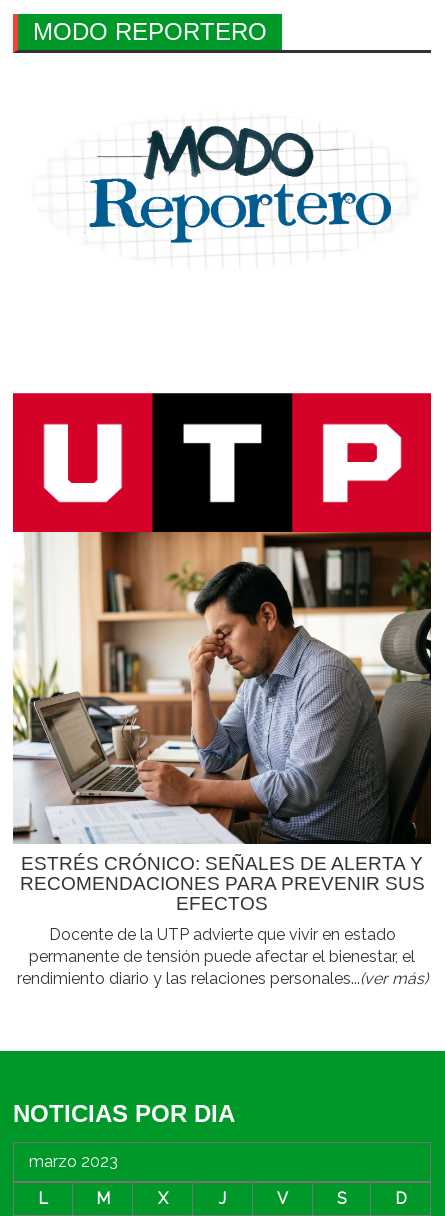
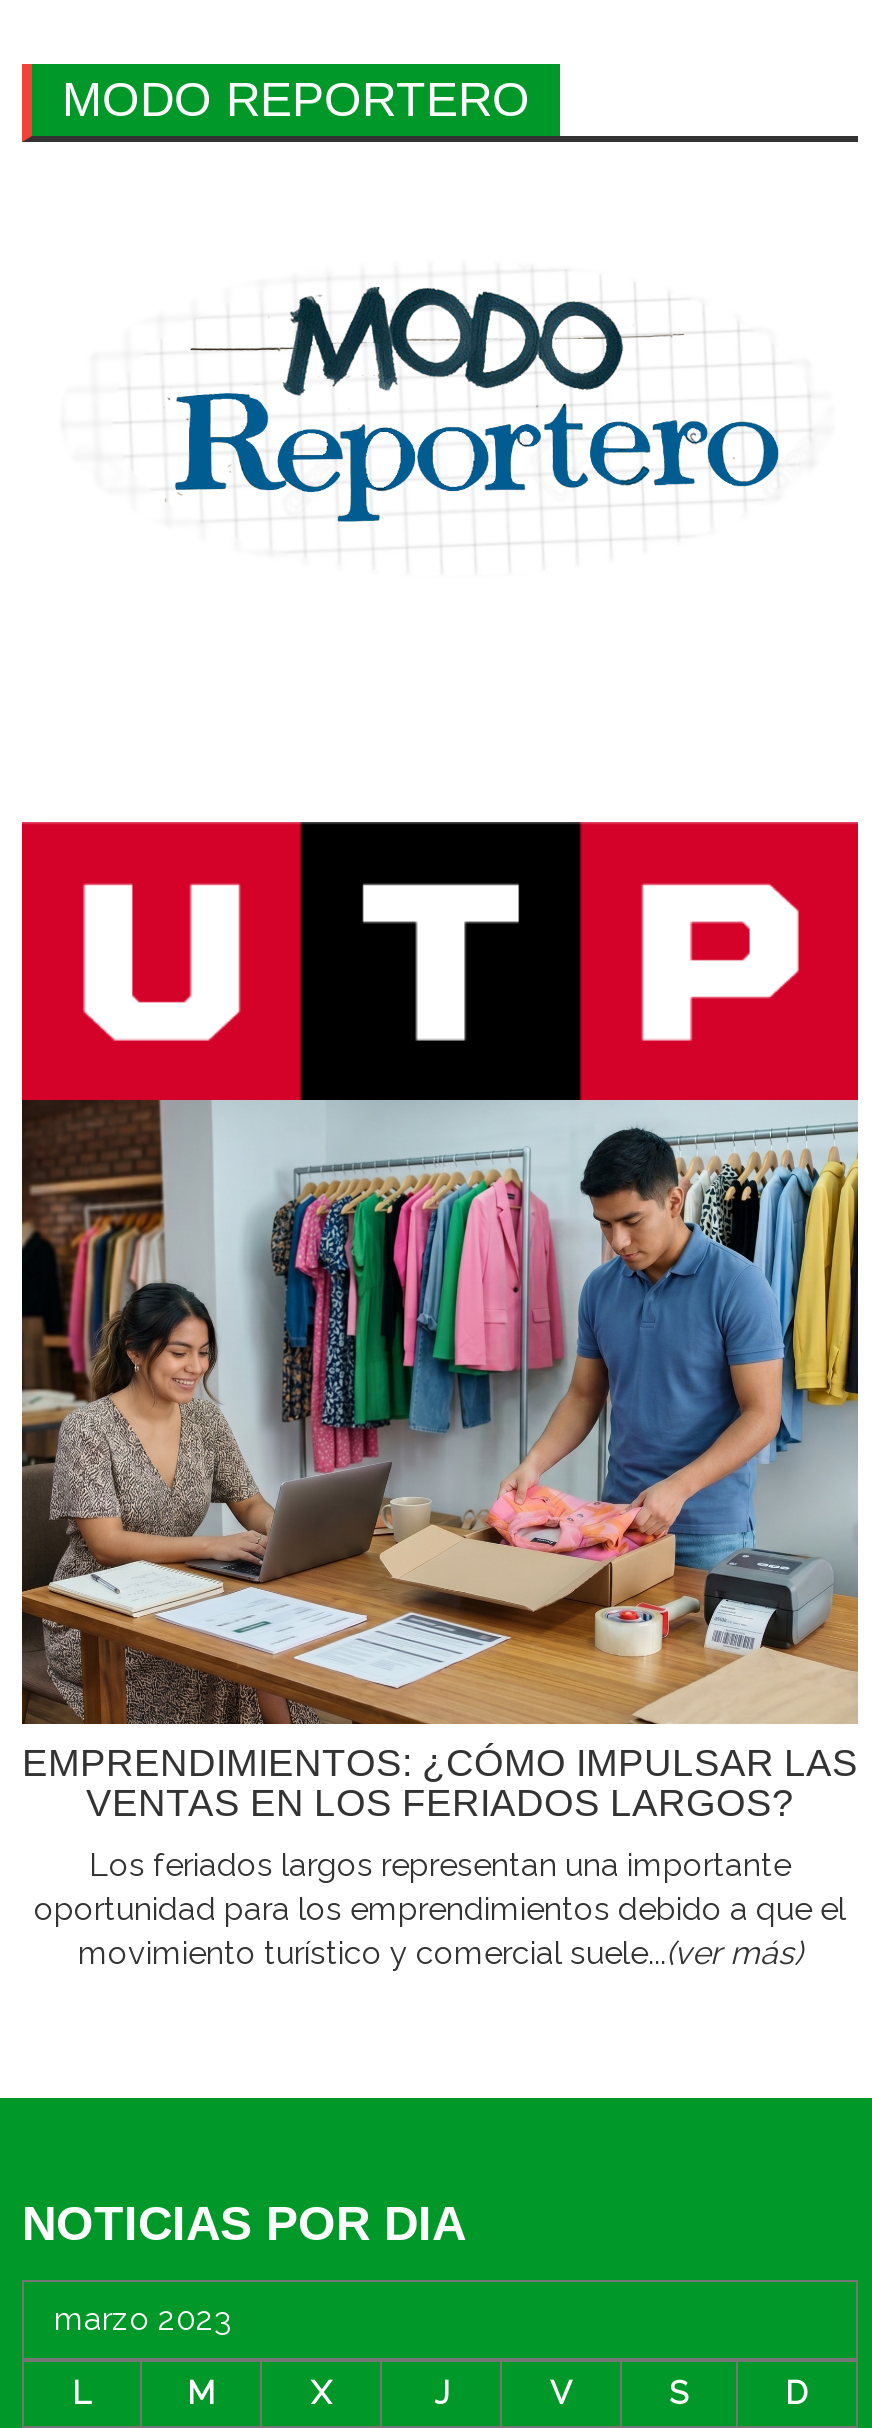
- [image]
- ESTRÉS CRÓNICO: SEÑALES DE ALERTA Y
- RECOMENDACIONES PARA PREVENIR SUS
- EFECTOS
+ [image]
+ EMPRENDIMIENTOS: ¿CÓMO IMPULSAR LAS
+ VENTAS EN LOS FERIADOS LARGOS?

- Docente de la UTP advierte que vivir en estado
- permanente de tensión puede afectar el bienestar, el
- rendimiento diario y las relaciones personales...(ver más)
+ Los feriados largos representan una importante
+ oportunidad para los emprendimientos debido a que el
+ movimiento turístico y comercial suele...(ver más)
